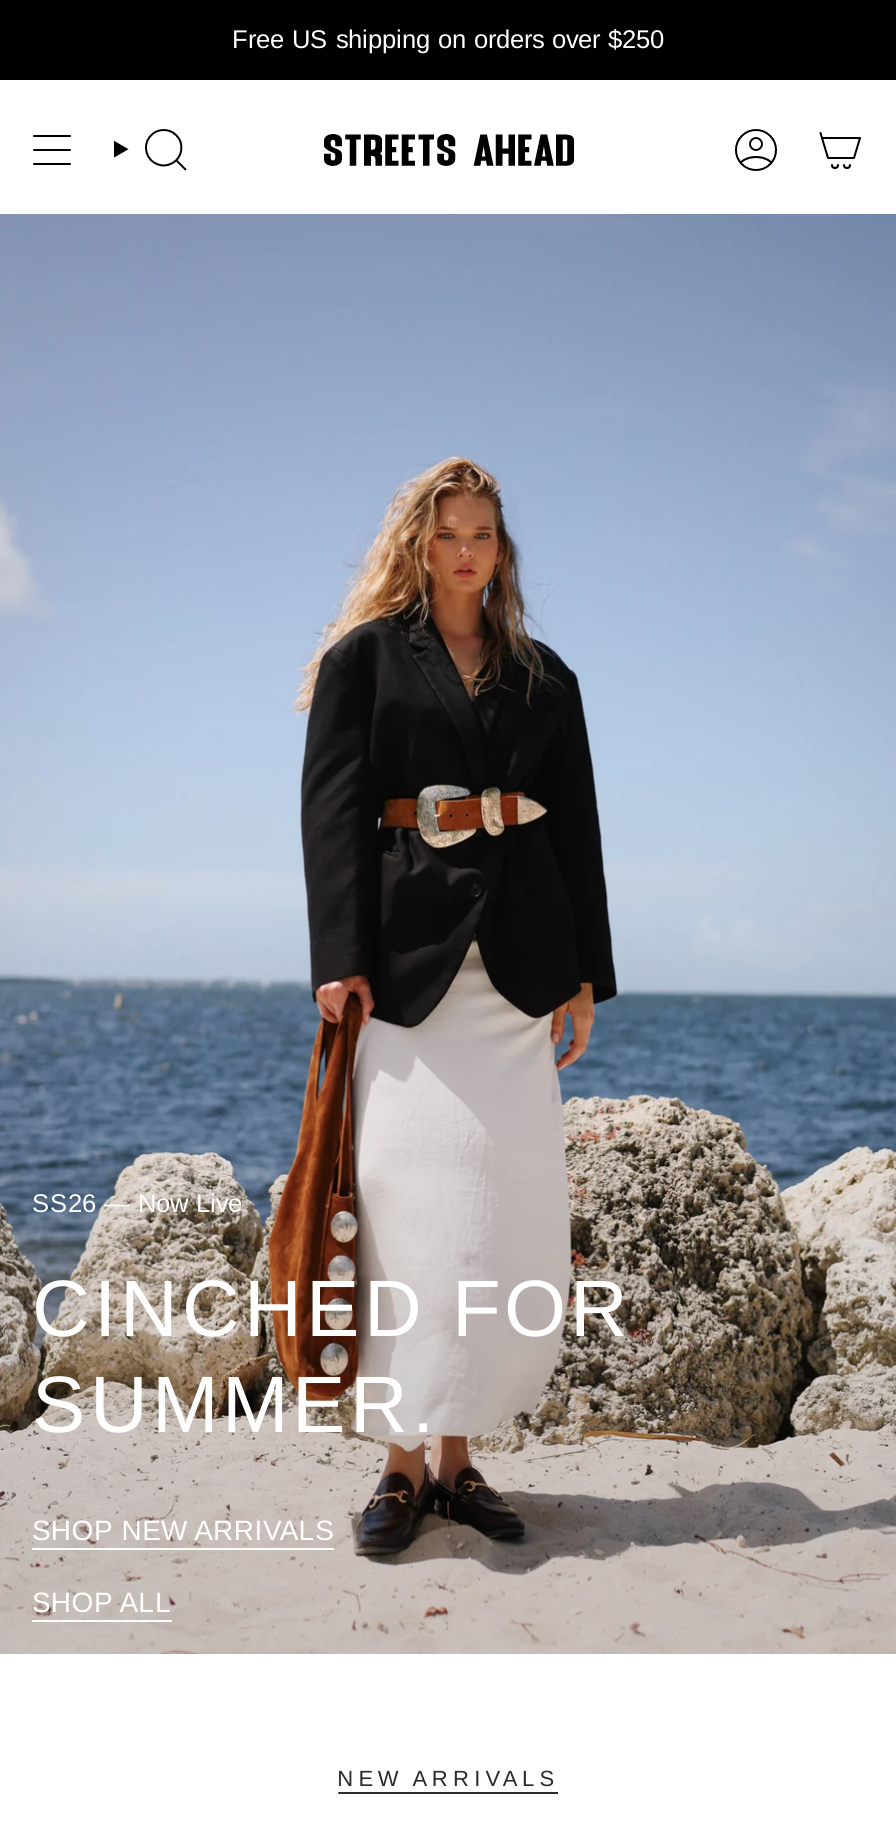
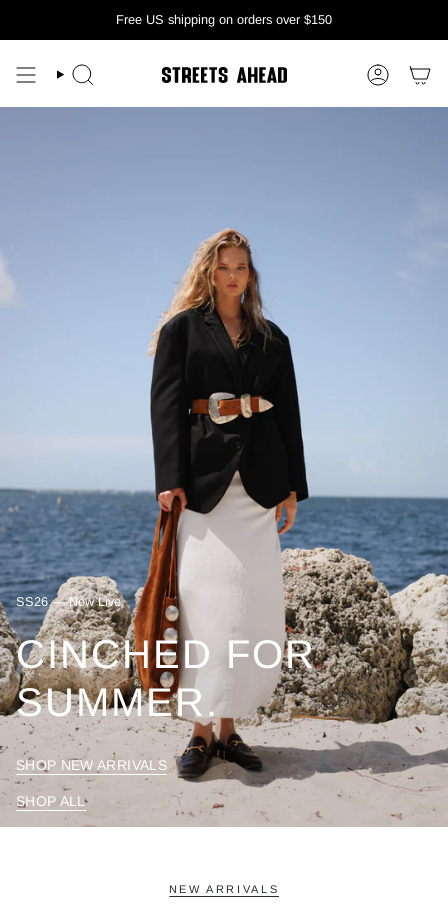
- Free US shipping on orders over $250
+ Free US shipping on orders over $150
